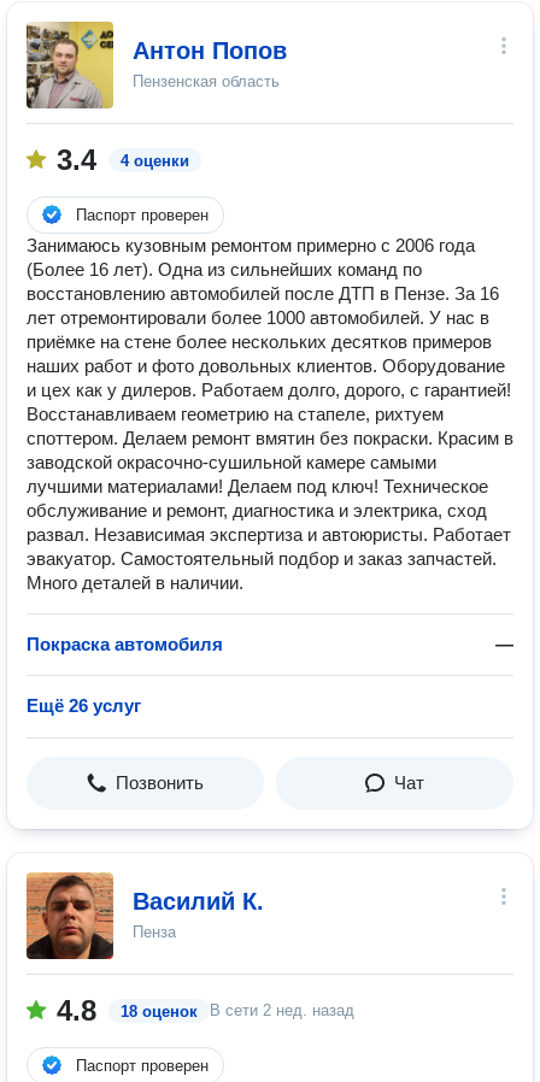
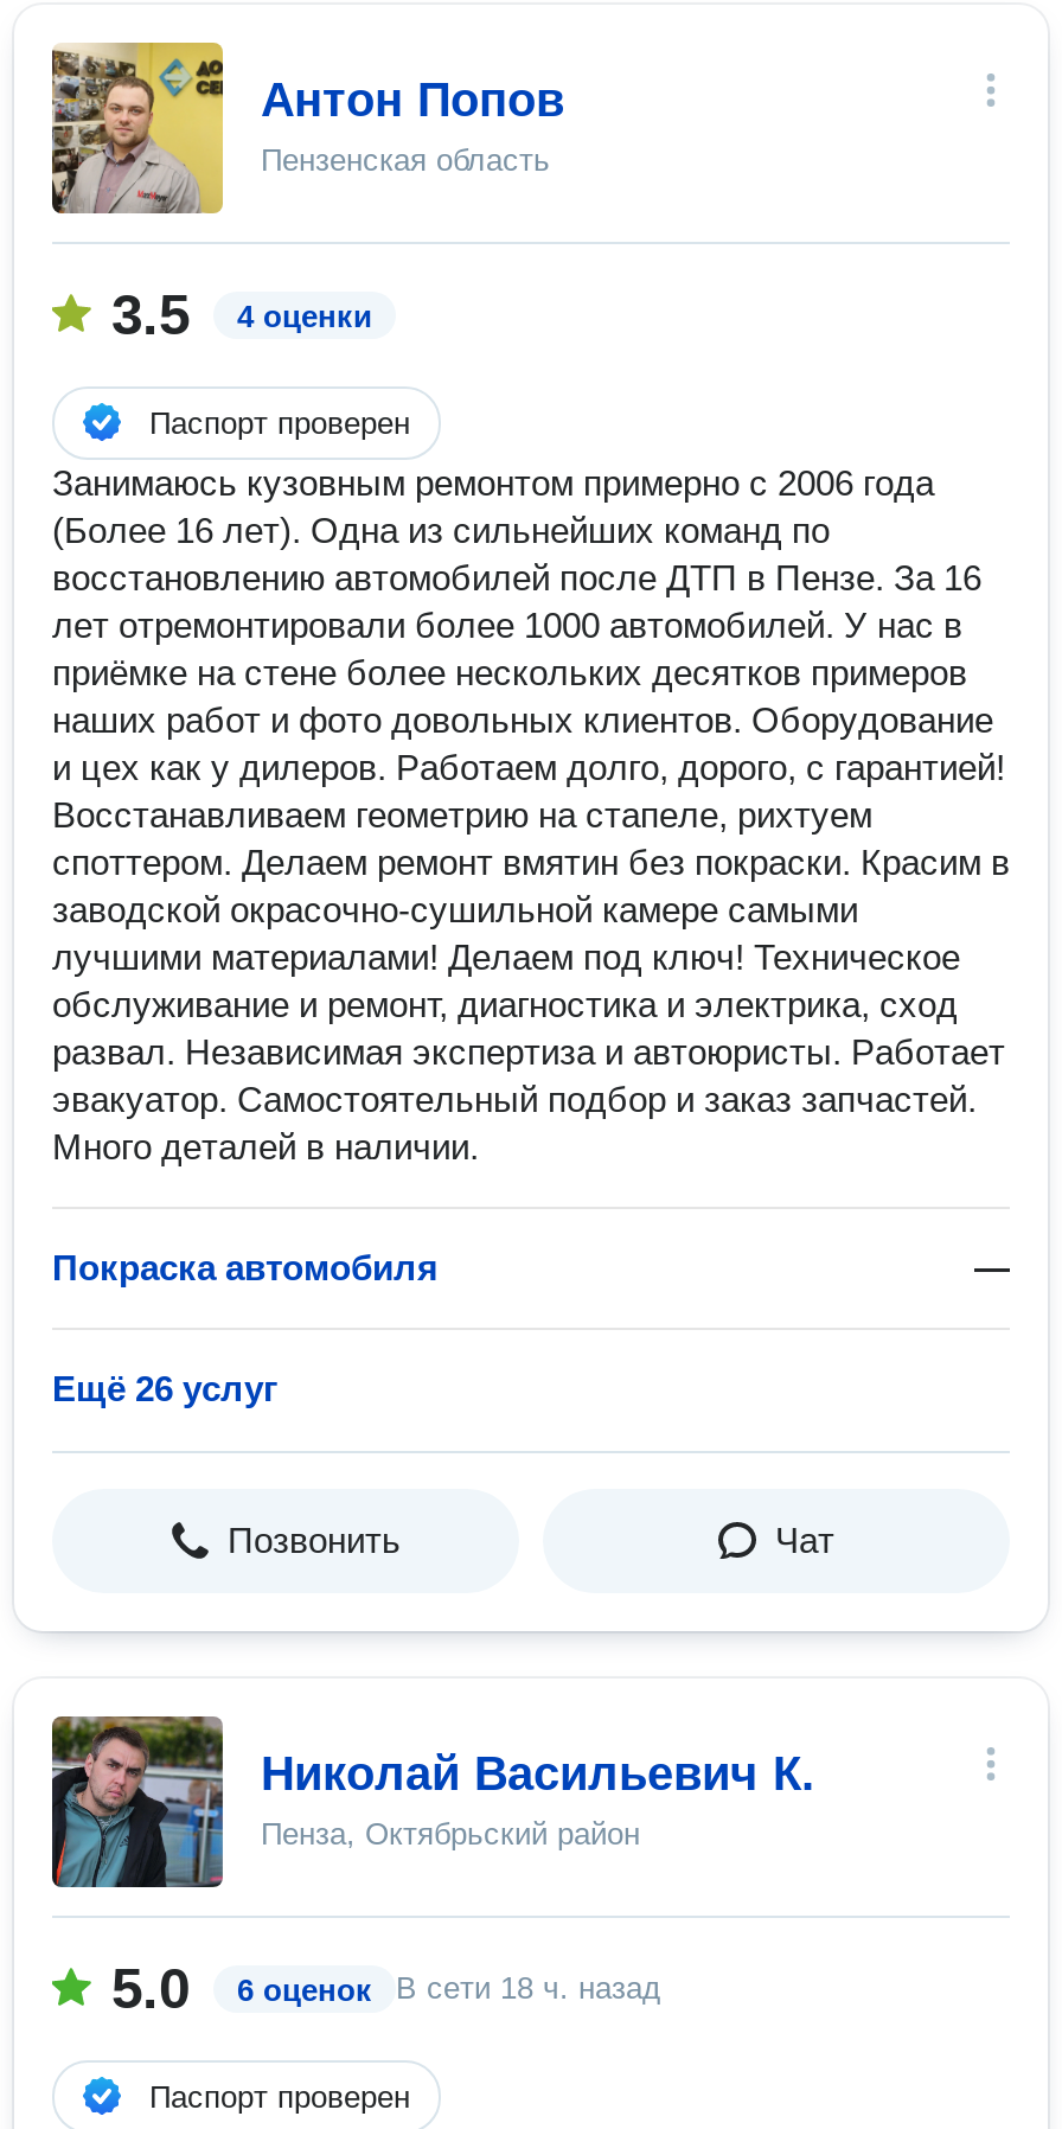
- 3.4 4 оценки
+ 3.5 4 оценки

- [image]
- Василий К.
- Пенза
+ [image]
+ Николай Васильевич К.
+ Пенза, Октябрьский район

- 4.8
- 18 оценок
- В сети 2 нед. назад
+ 5.0
+ 6 оценок
+ В сети 18 ч. назад
